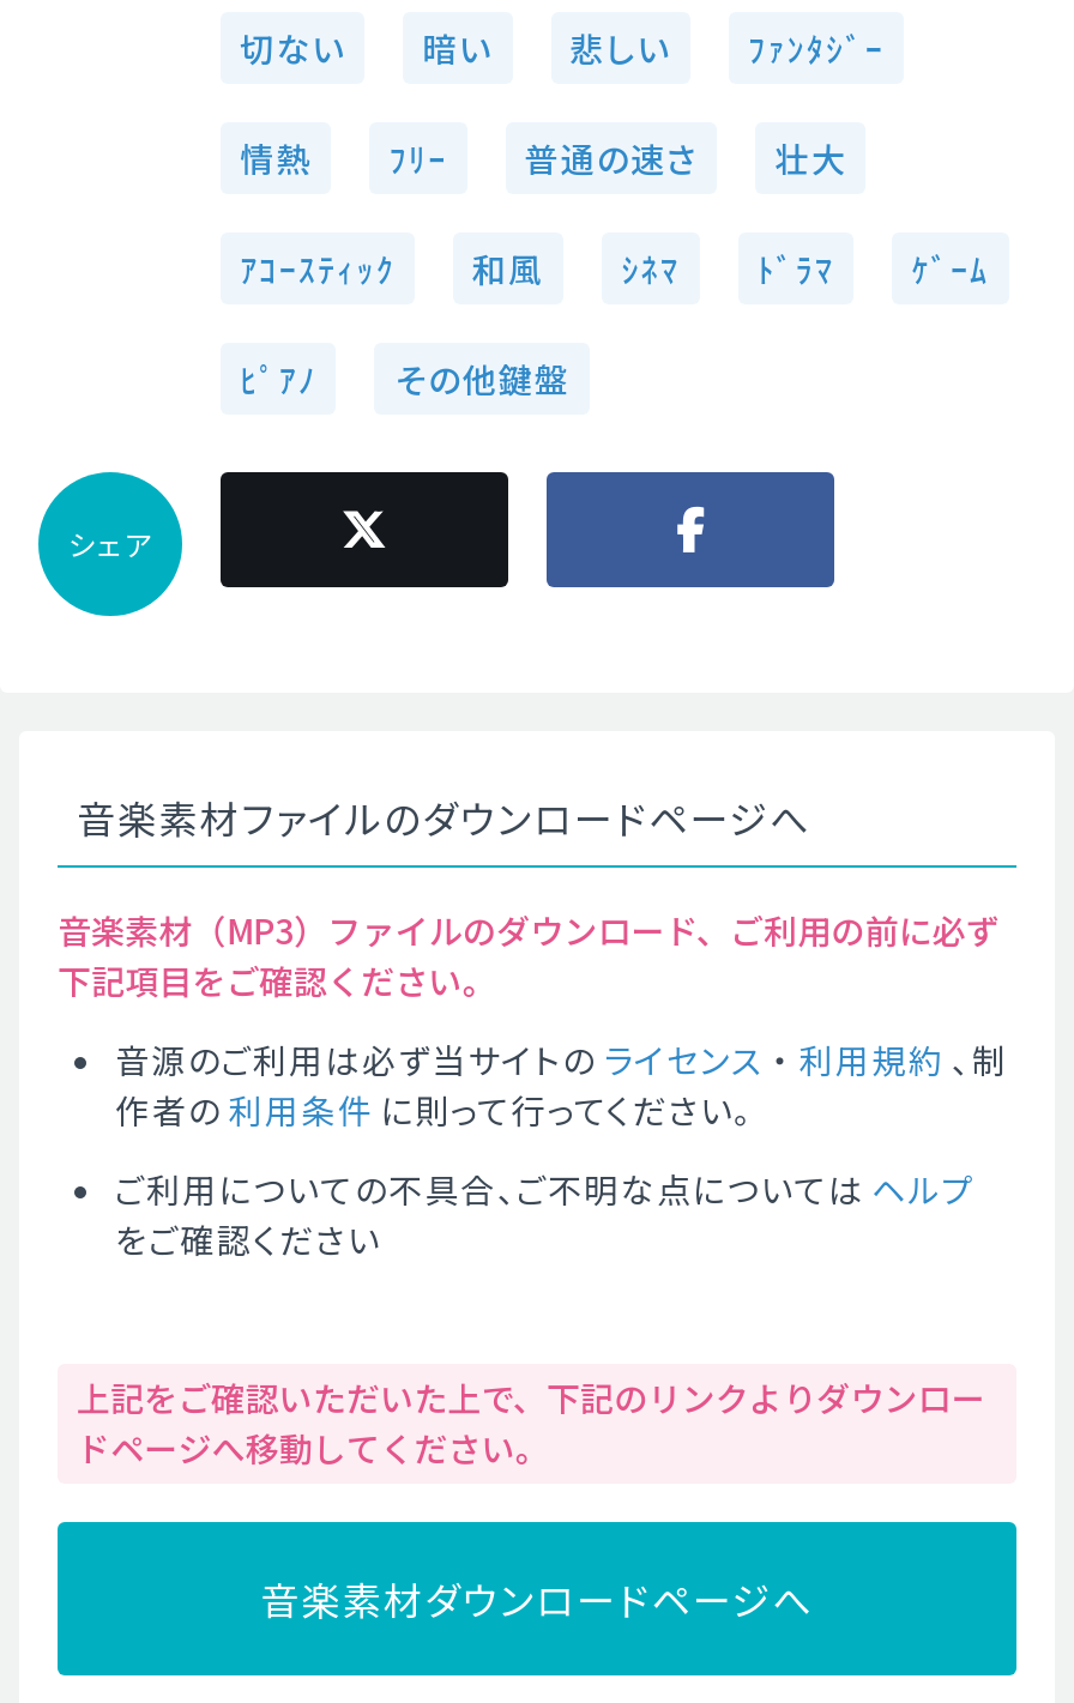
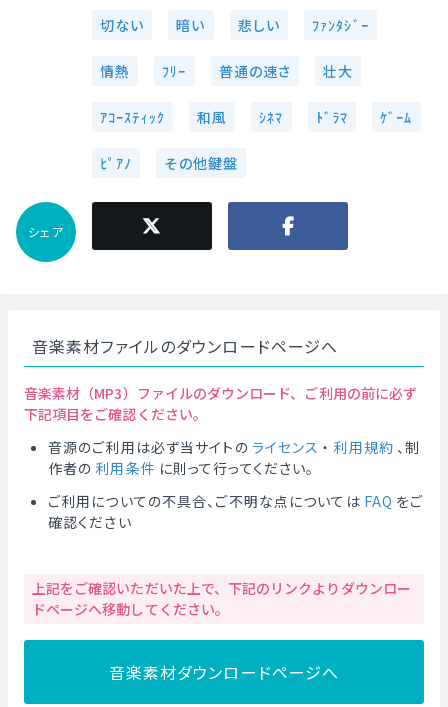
- ご利用についての不具合、ご不明な点については ヘルプ
- をご確認ください
+ ご利用についての不具合、ご不明な点については FAQ をご
+ 確認ください
